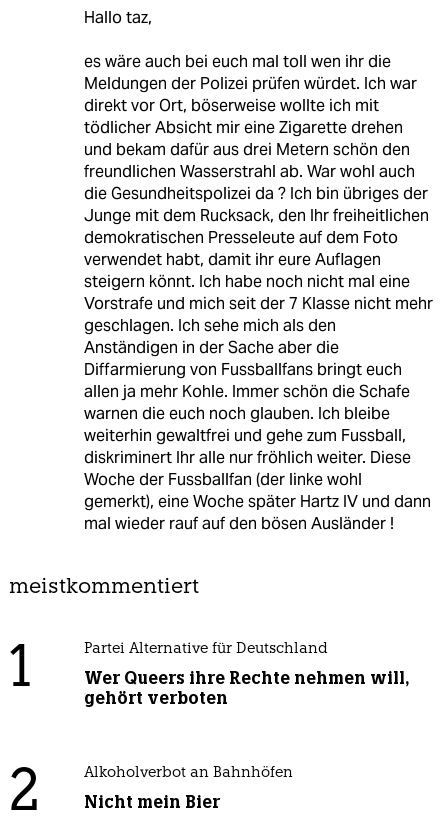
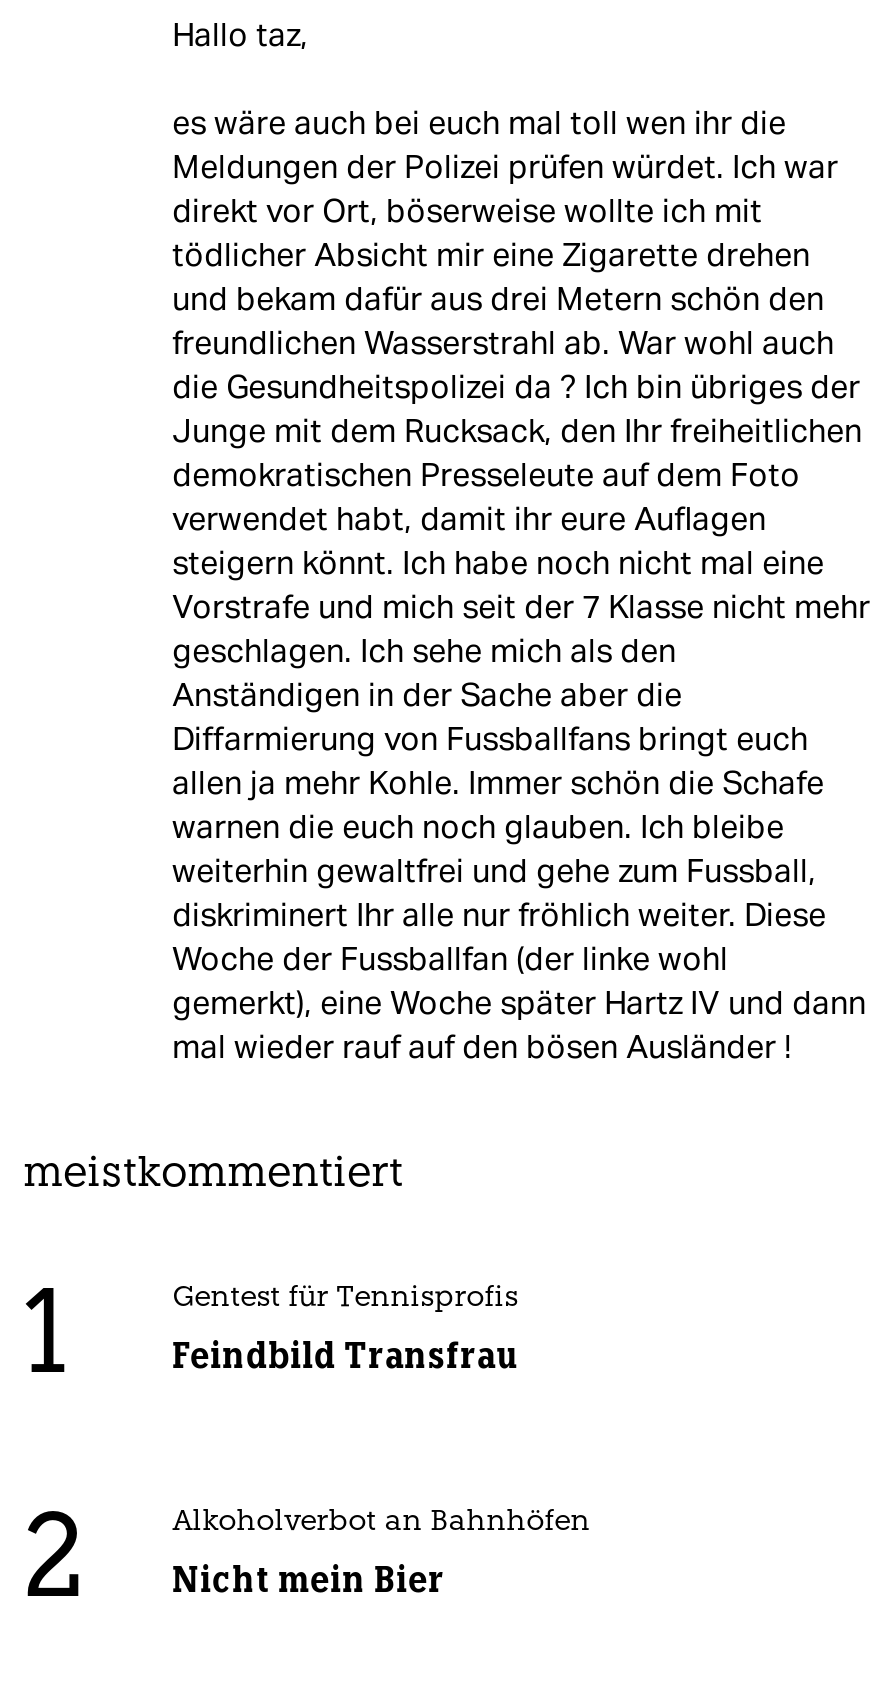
- Partei Alternative für Deutschland
+ Gentest für Tennisprofis

- Wer Queers ihre Rechte nehmen will,
- gehört verboten
+ Feindbild Transfrau
